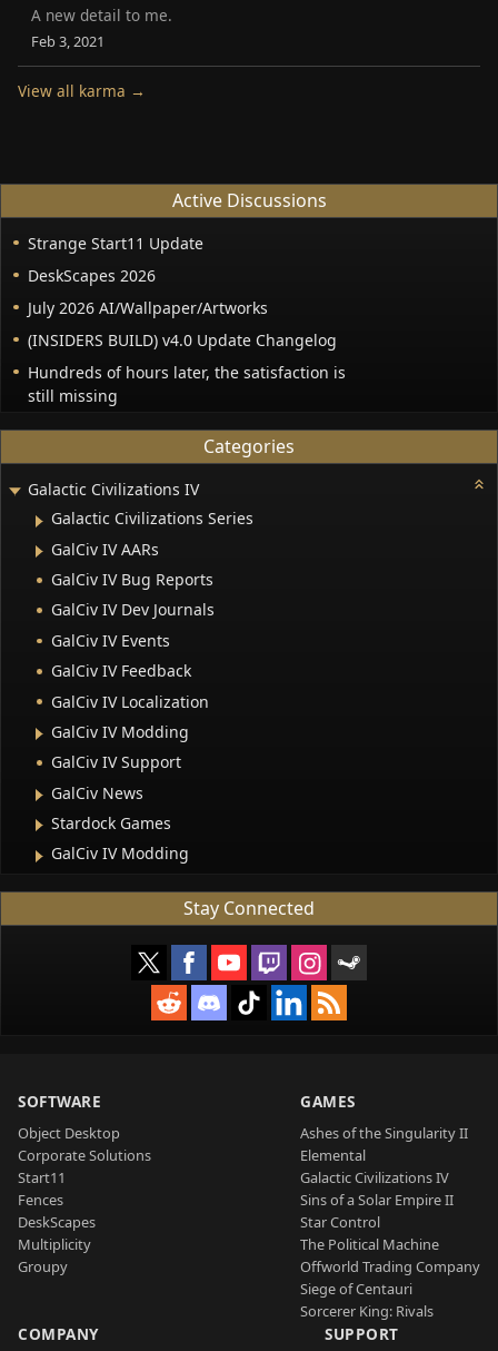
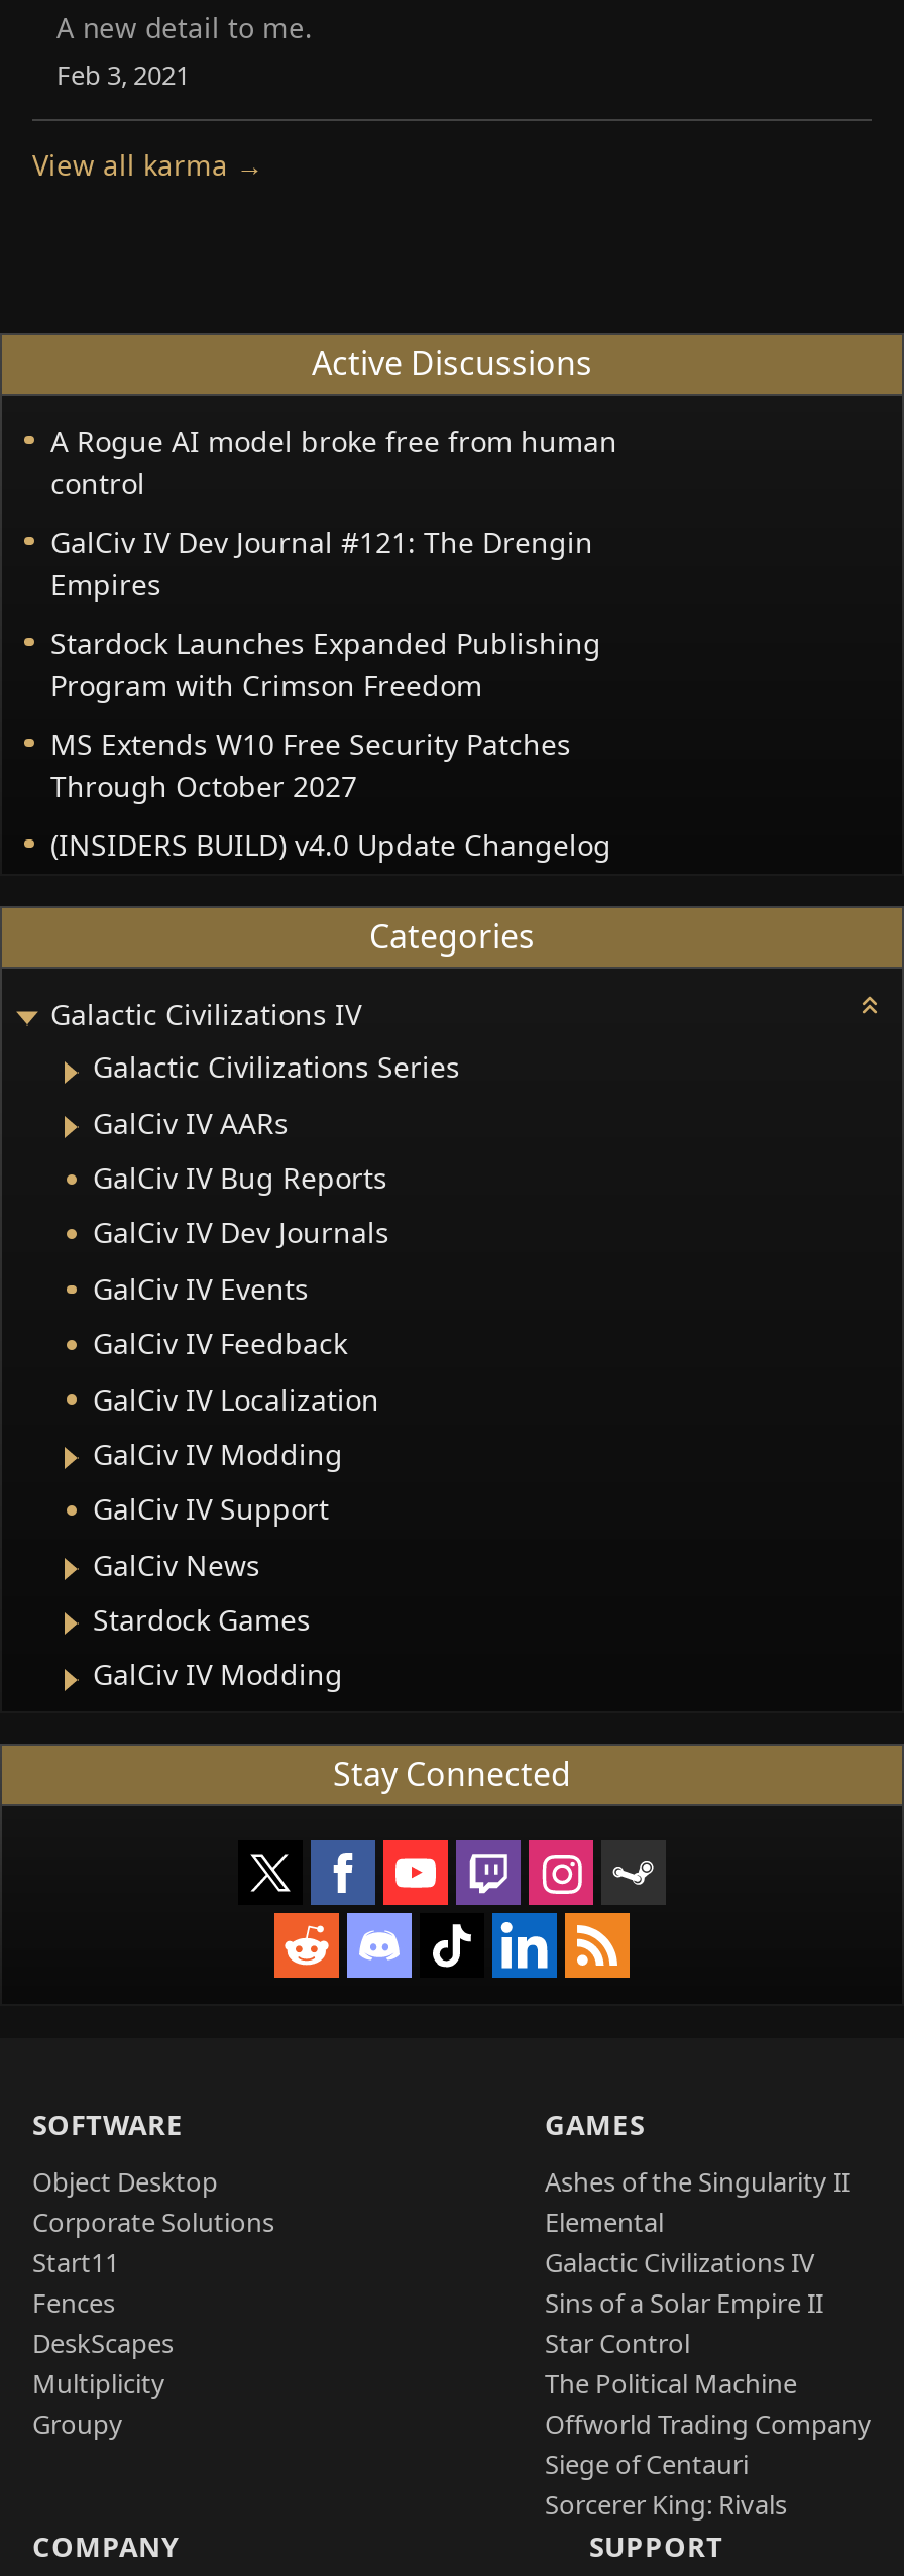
- Strange Start11 Update
- DeskScapes 2026
- July 2026 AI/Wallpaper/Artworks
+ A Rogue AI model broke free from human
+ control
+ GalCiv IV Dev Journal #121: The Drengin
+ Empires
+ Stardock Launches Expanded Publishing
+ Program with Crimson Freedom
+ MS Extends W10 Free Security Patches
+ Through October 2027

moved down: (INSIDERS BUILD) v4.0 Update Changelog

- Hundreds of hours later, the satisfaction is
- still missing
